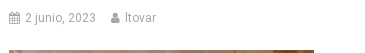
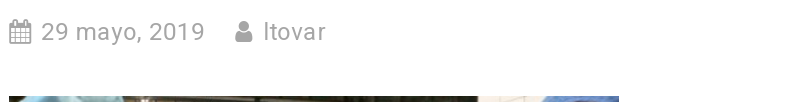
- 2 junio, 2023
+ 29 mayo, 2019
